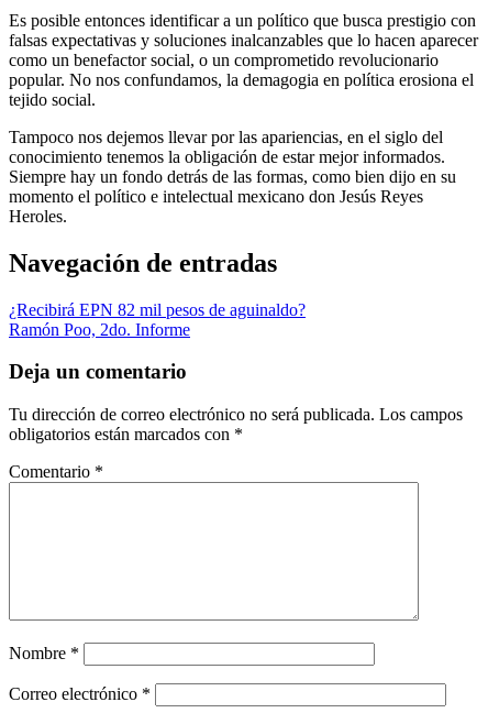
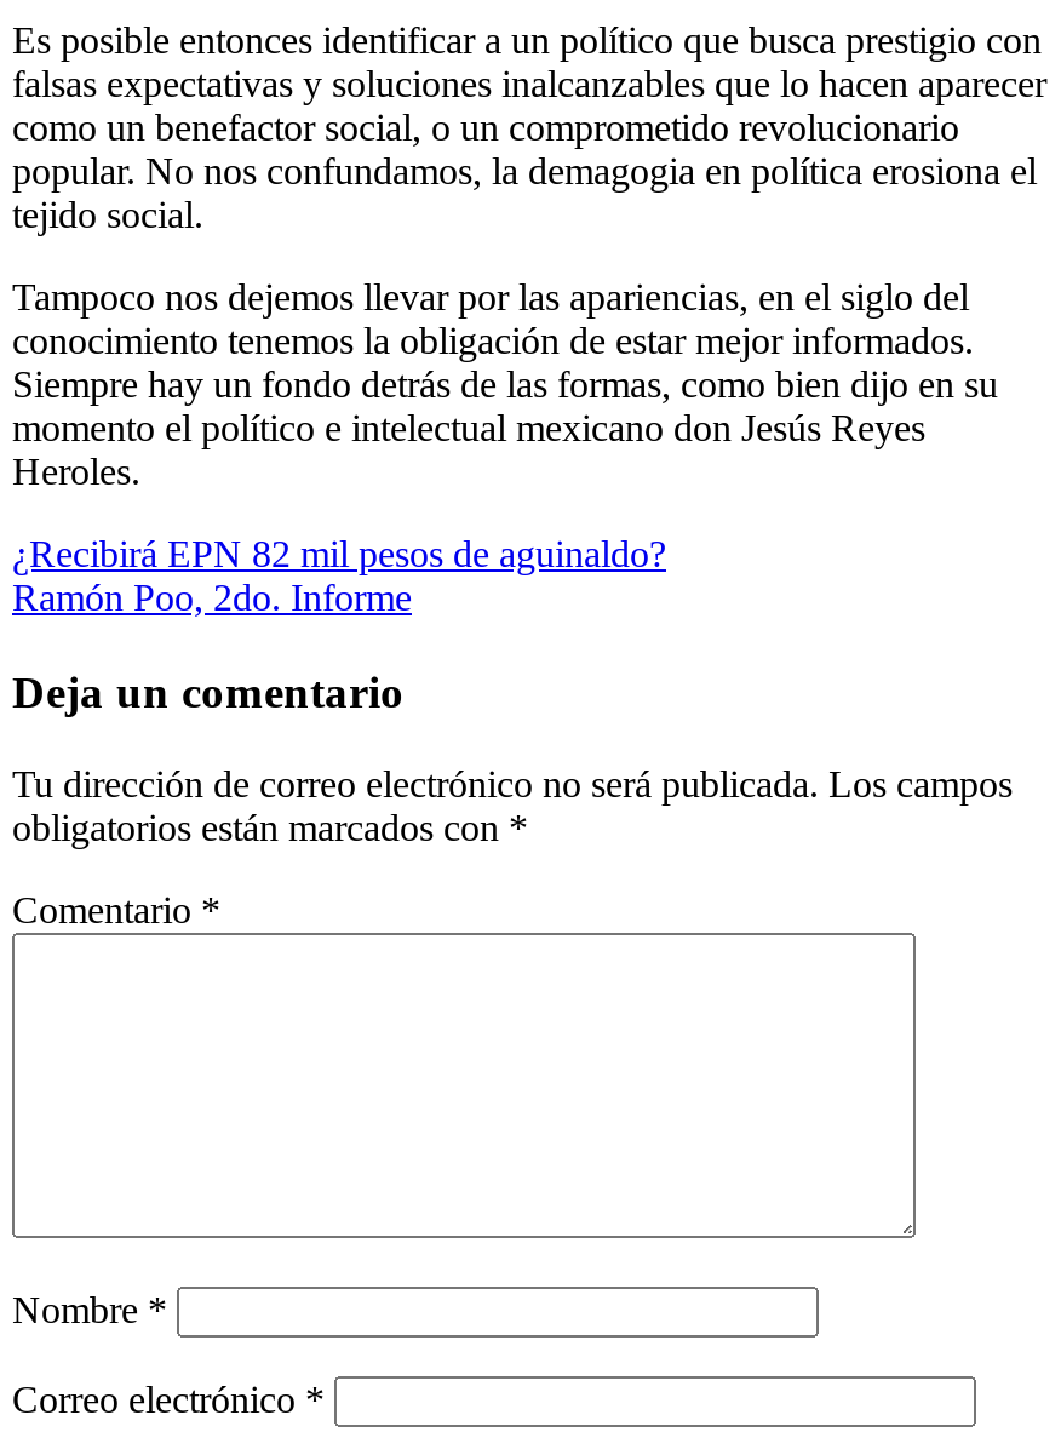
- Navegación de entradas
